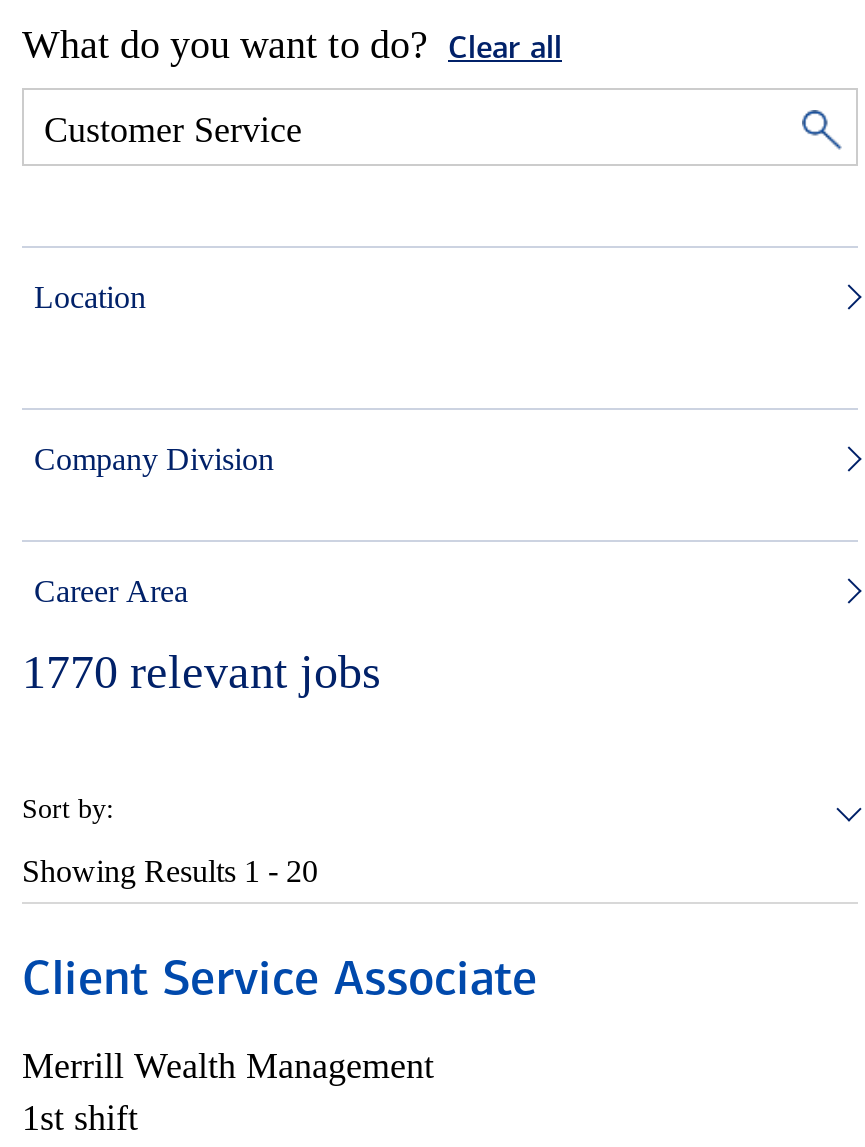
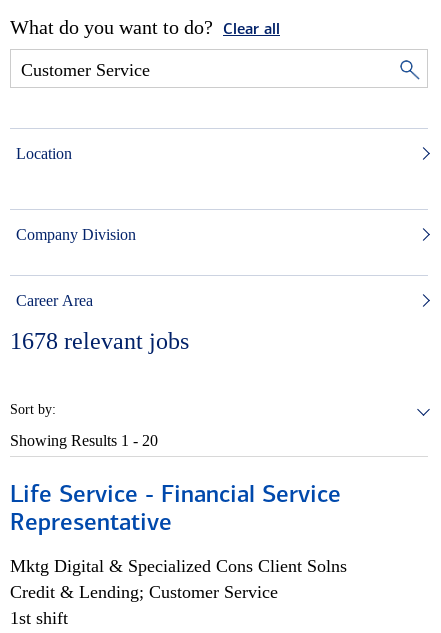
- 1770 relevant jobs
+ 1678 relevant jobs

- Client Service Associate
+ Life Service - Financial Service
+ Representative

- Merrill Wealth Management
+ Mktg Digital & Specialized Cons Client Solns
+ Credit & Lending; Customer Service
